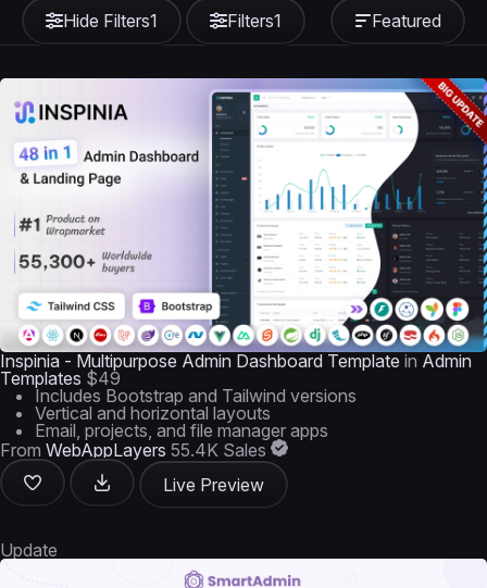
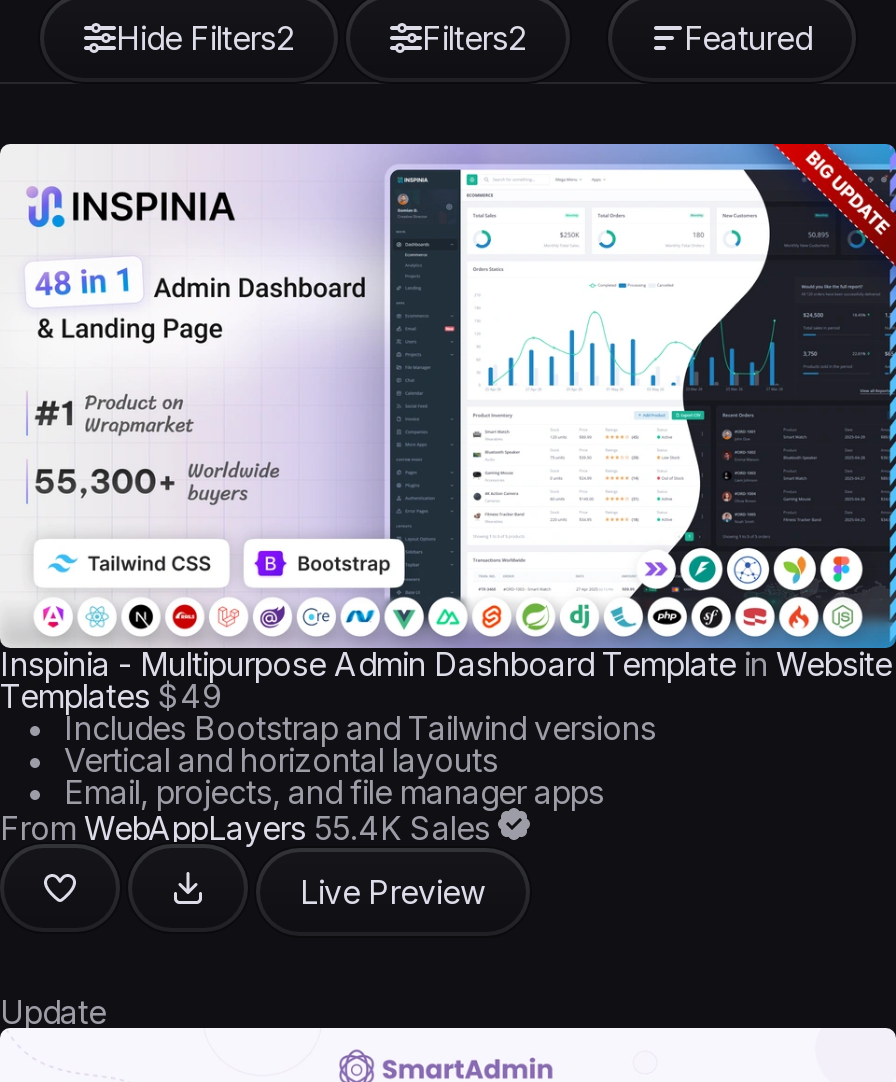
- Hide Filters1
- Filters1
+ Hide Filters2
+ Filters2

- Inspinia - Multipurpose Admin Dashboard Template inAdmin
+ Inspinia - Multipurpose Admin Dashboard Template inWebsite
